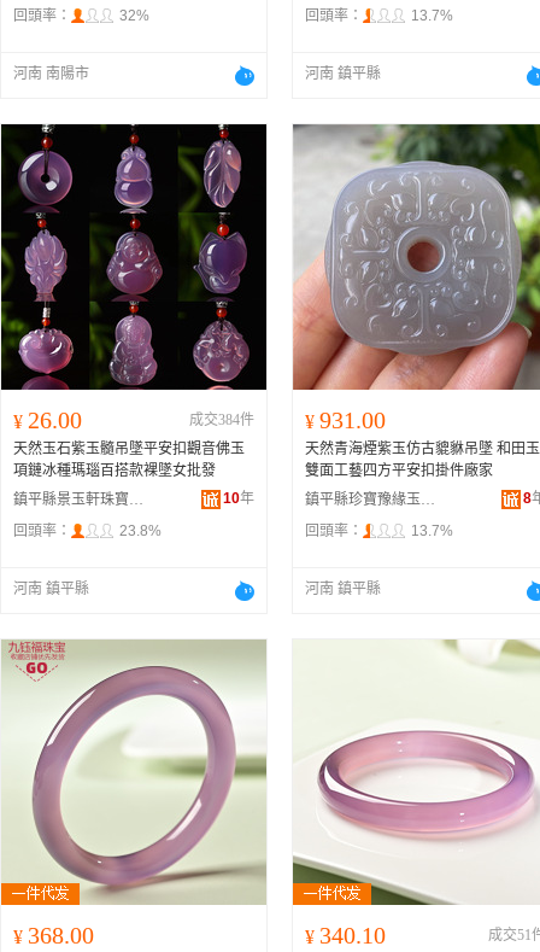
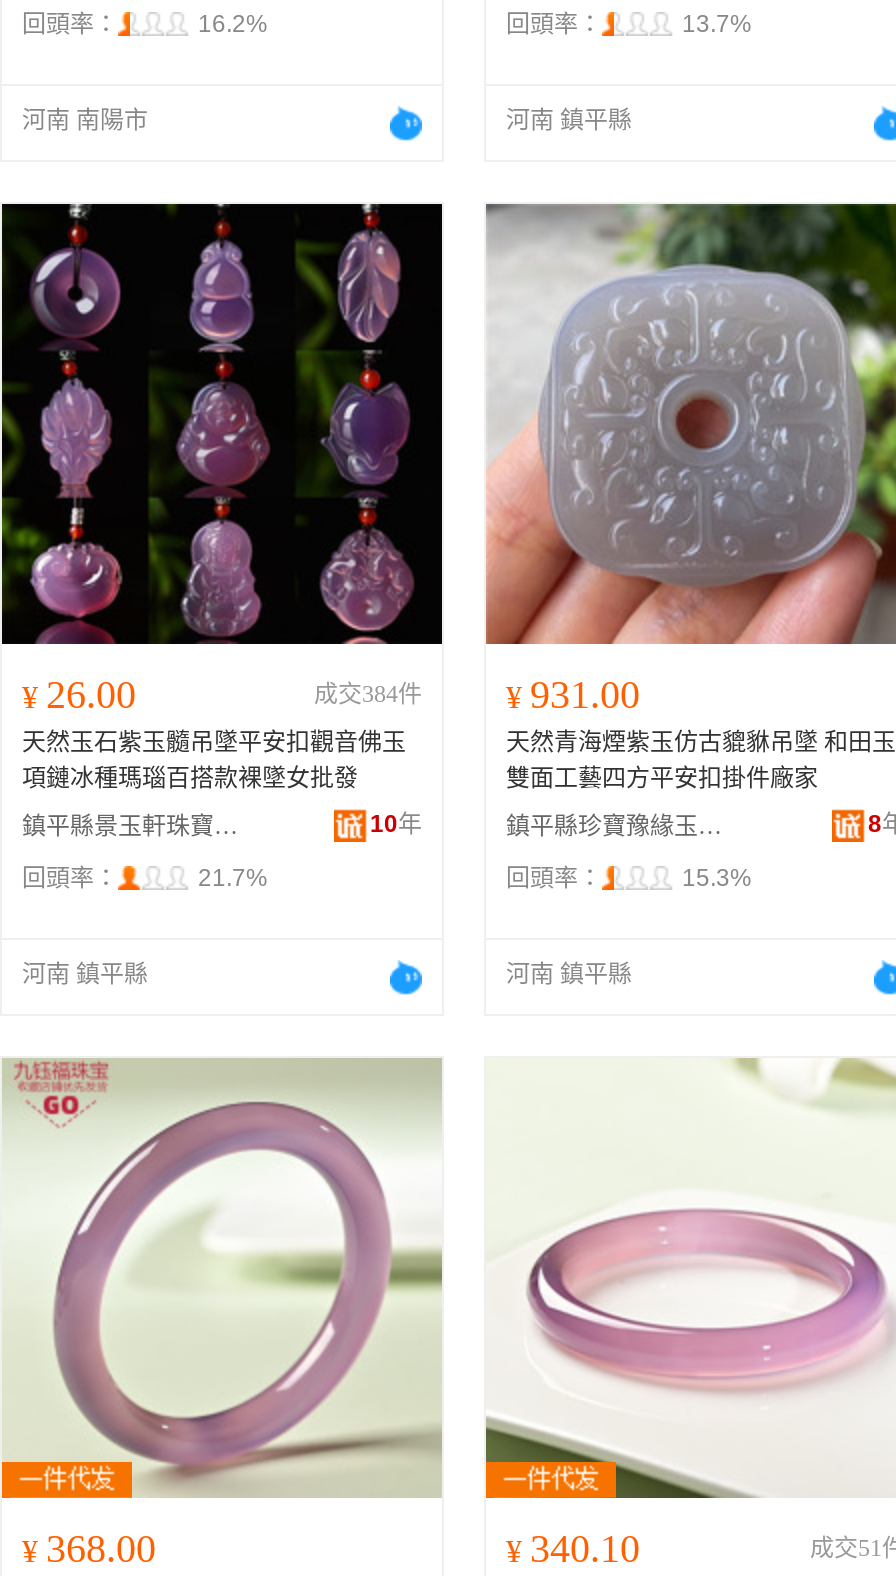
- 32%
+ 16.2%

- 23.8%
+ 21.7%

- 13.7%
+ 15.3%
